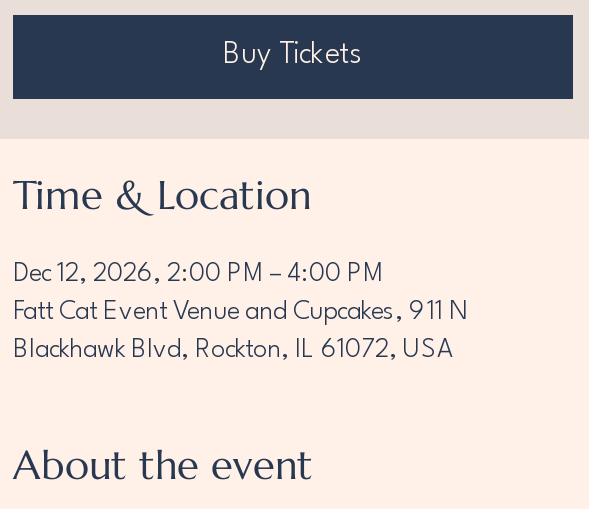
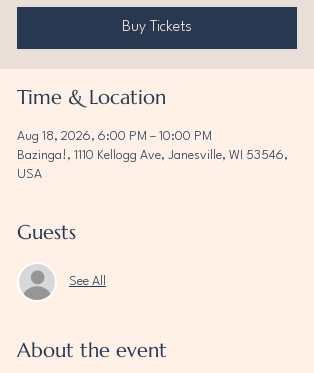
- Dec 12, 2026, 2:00 PM – 4:00 PM
- Fatt Cat Event Venue and Cupcakes, 911 N
- Blackhawk Blvd, Rockton, IL 61072, USA
+ Aug 18, 2026, 6:00 PM – 10:00 PM
+ Bazinga!, 1110 Kellogg Ave, Janesville, WI 53546,
+ USA
+ Guests
+ See All
